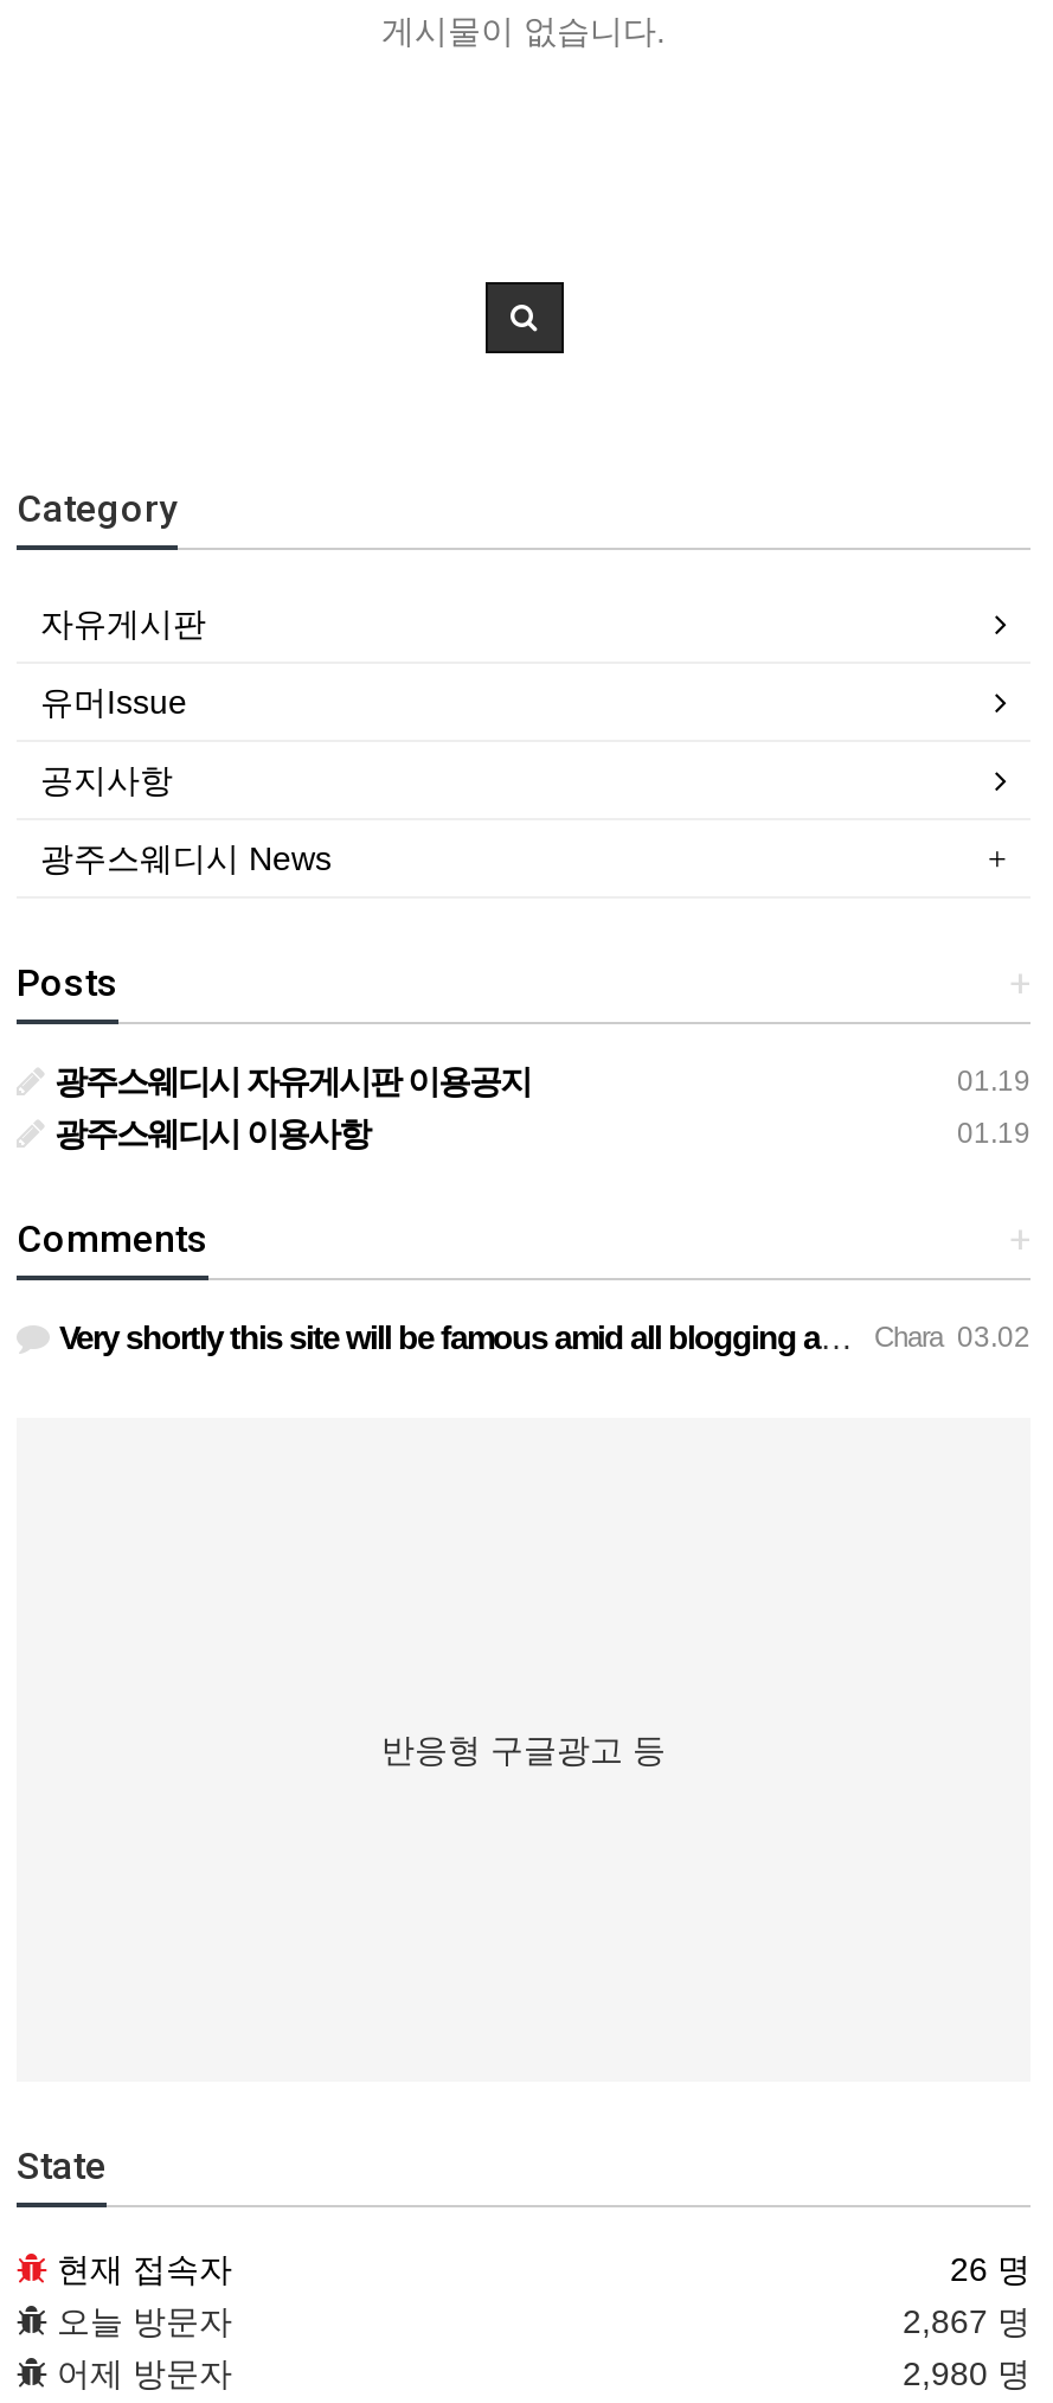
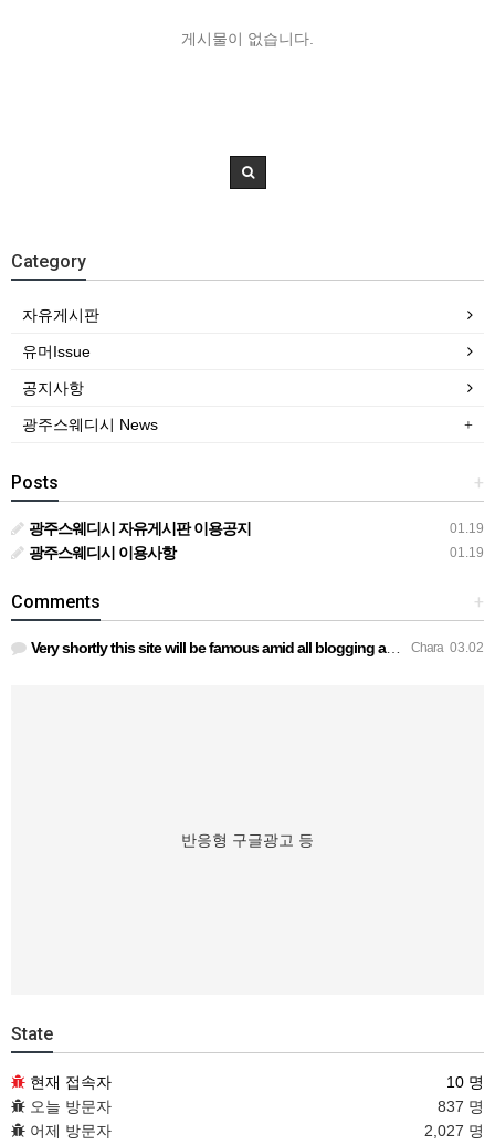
- 26 명
+ 10 명

- 2,867 명
+ 837 명

- 2,980 명
+ 2,027 명
